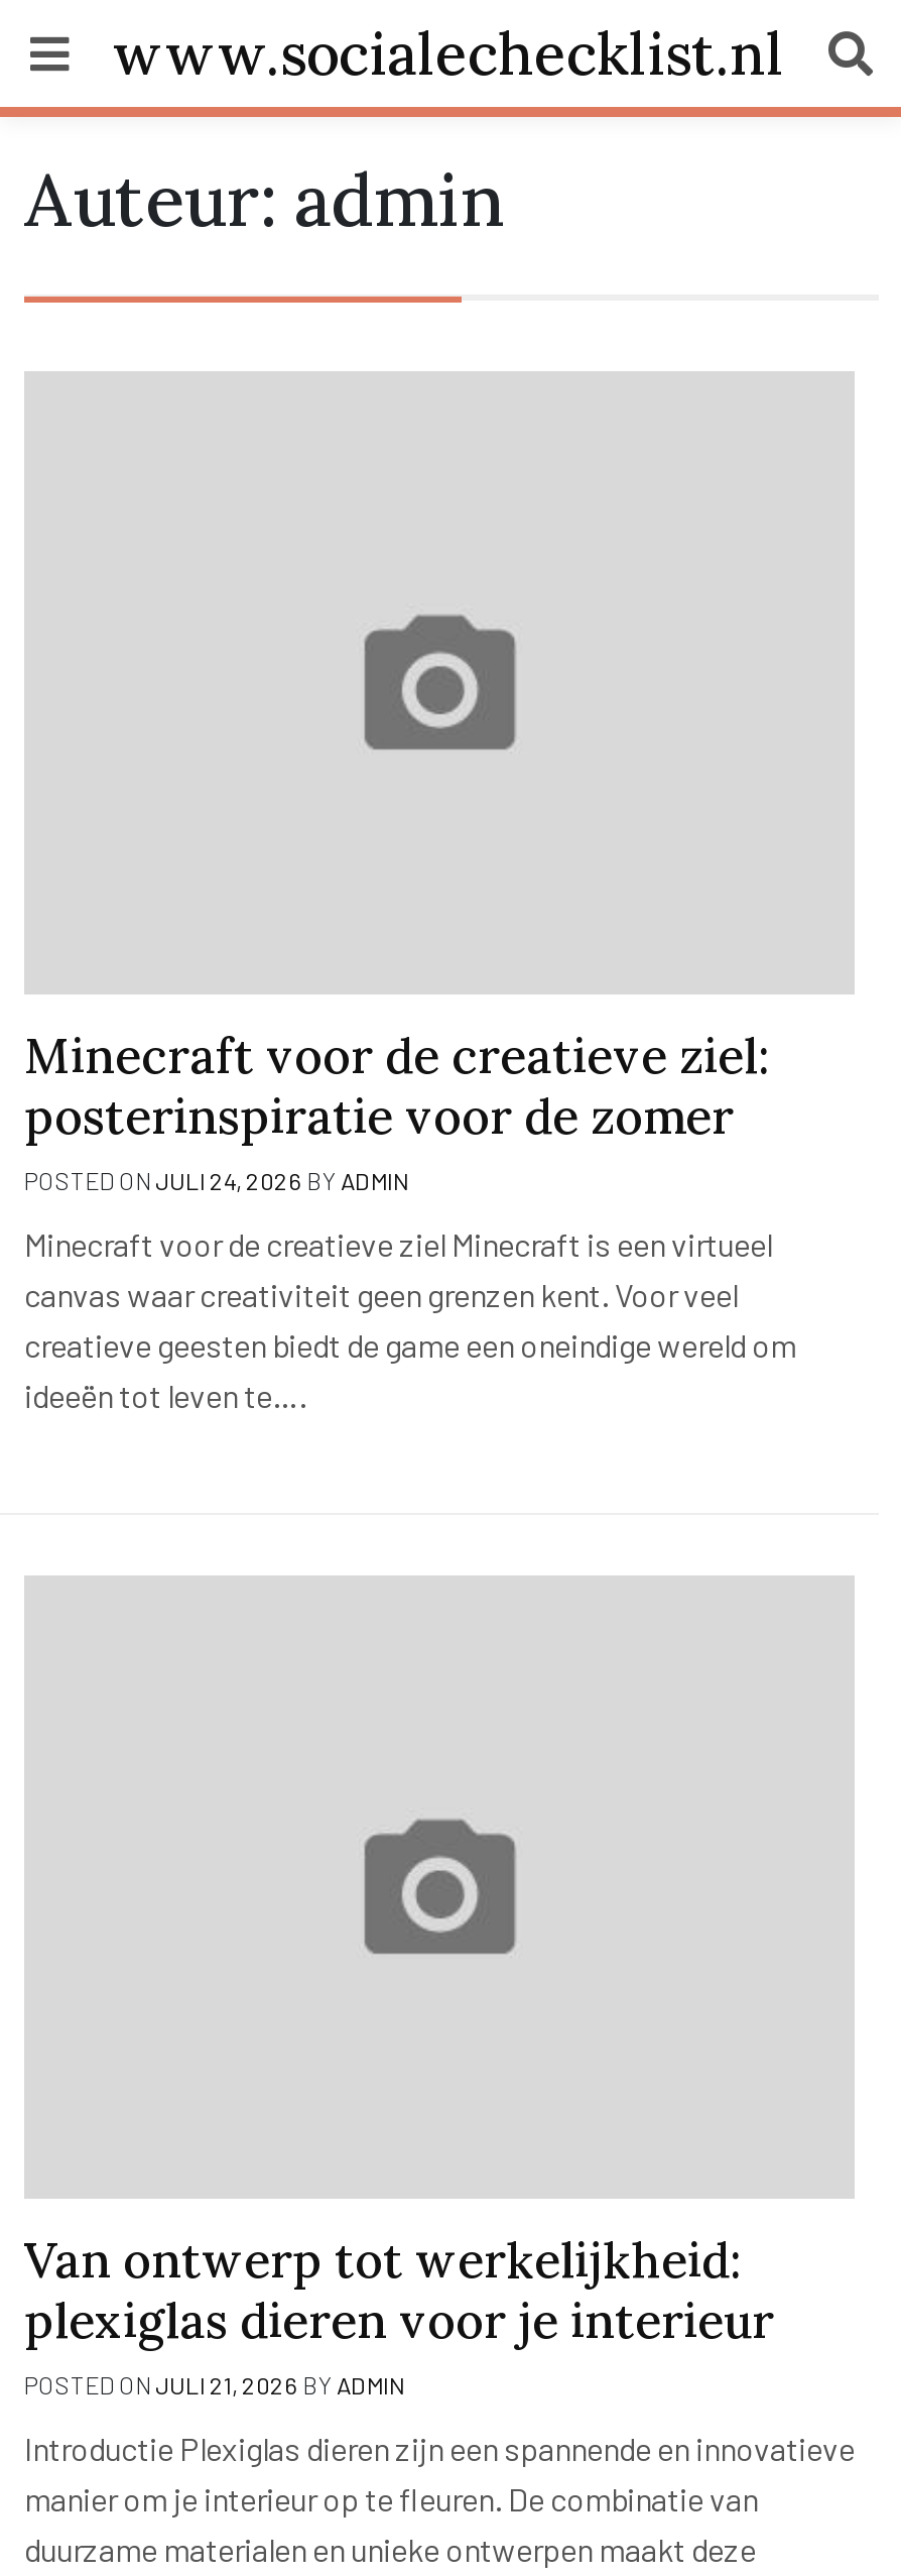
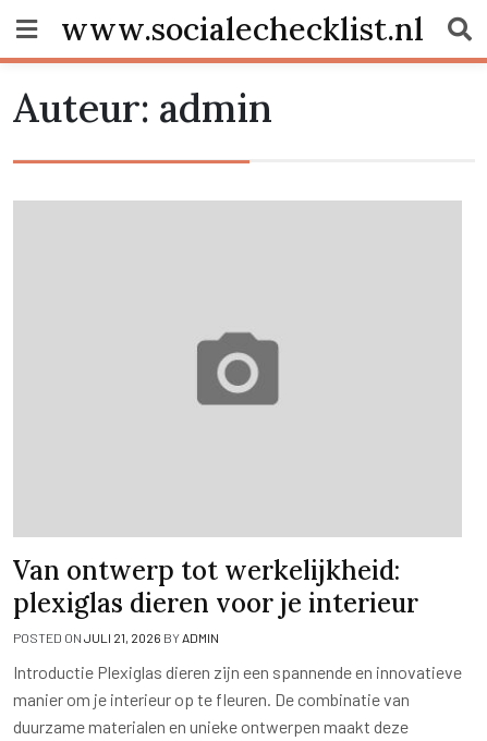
- Minecraft voor de creatieve ziel:
- posterinspiratie voor de zomer
- POSTED ON JULI 24, 2026 BY ADMIN
- Minecraft voor de creatieve ziel Minecraft is een virtueel
- canvas waar creativiteit geen grenzen kent. Voor veel
- creatieve geesten biedt de game een oneindige wereld om
- ideeën tot leven te….
